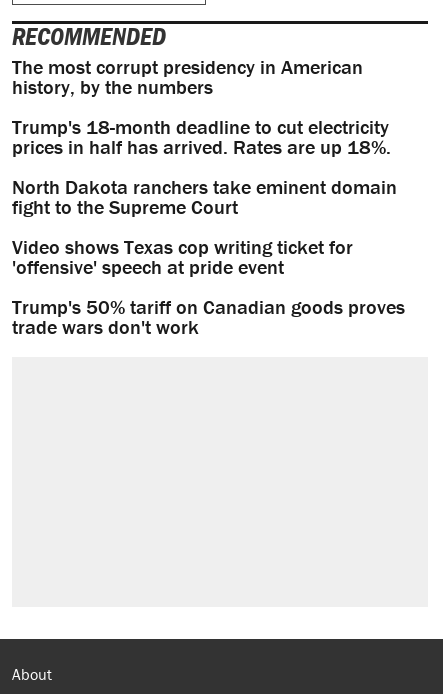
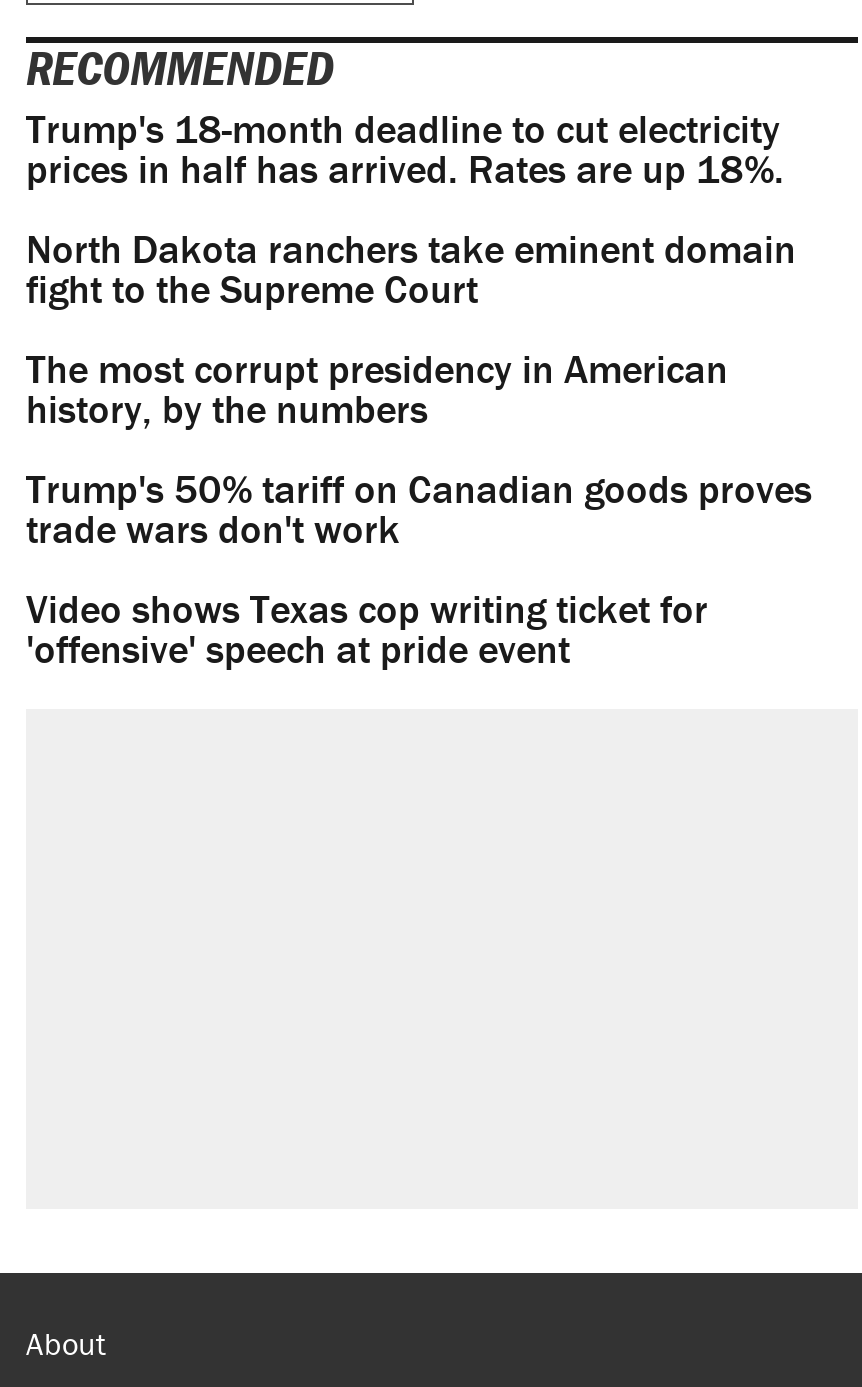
moved down: The most corrupt presidency in American | history, by the numbers

moved up: Trump's 18-month deadline to cut electricity | prices in half has arrived. Rates are up 18%. | North Dakota ranchers take eminent domain | fight to the Supreme Court

moved down: Video shows Texas cop writing ticket for | 'offensive' speech at pride event

moved up: Trump's 50% tariff on Canadian goods proves | trade wars don't work
